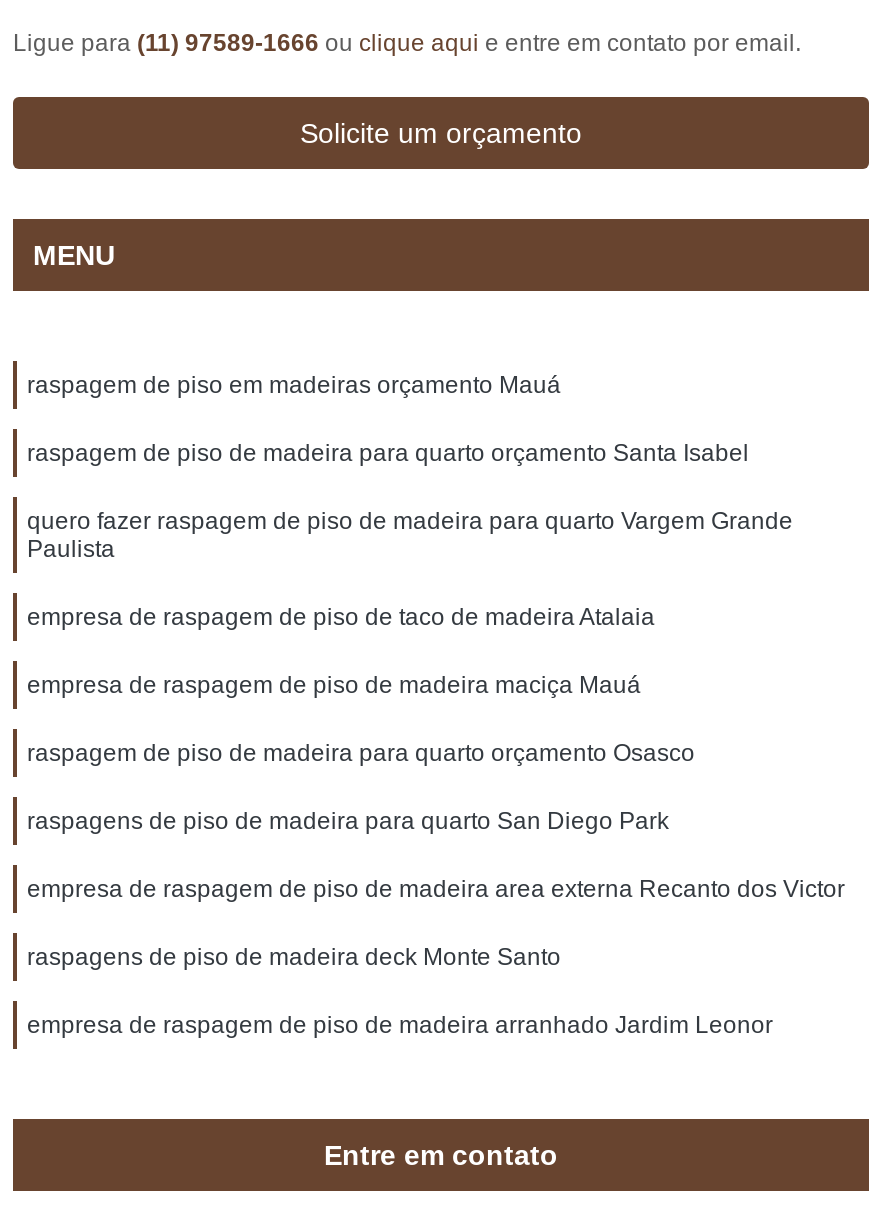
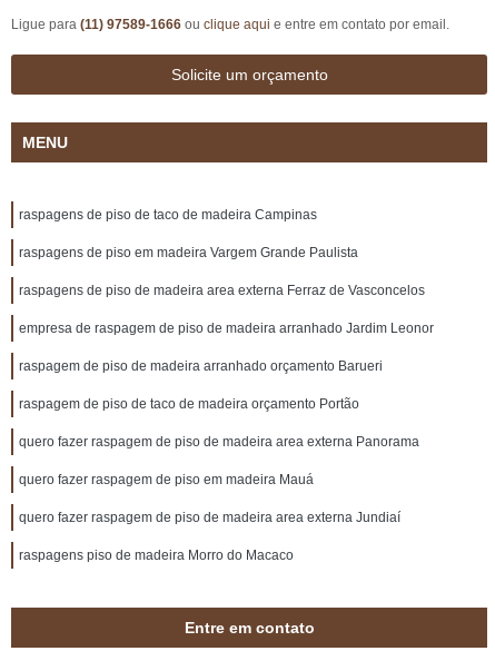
- raspagem de piso em madeiras orçamento Mauá
- raspagem de piso de madeira para quarto orçamento Santa Isabel
- quero fazer raspagem de piso de madeira para quarto Vargem Grande
- Paulista
- empresa de raspagem de piso de taco de madeira Atalaia
- empresa de raspagem de piso de madeira maciça Mauá
- raspagem de piso de madeira para quarto orçamento Osasco
- raspagens de piso de madeira para quarto San Diego Park
- empresa de raspagem de piso de madeira area externa Recanto dos Victor
- raspagens de piso de madeira deck Monte Santo
+ raspagens de piso de taco de madeira Campinas
+ raspagens de piso em madeira Vargem Grande Paulista
+ raspagens de piso de madeira area externa Ferraz de Vasconcelos

moved up: empresa de raspagem de piso de madeira arranhado Jardim Leonor

+ raspagem de piso de madeira arranhado orçamento Barueri
+ raspagem de piso de taco de madeira orçamento Portão
+ quero fazer raspagem de piso de madeira area externa Panorama
+ quero fazer raspagem de piso em madeira Mauá
+ quero fazer raspagem de piso de madeira area externa Jundiaí
+ raspagens piso de madeira Morro do Macaco
